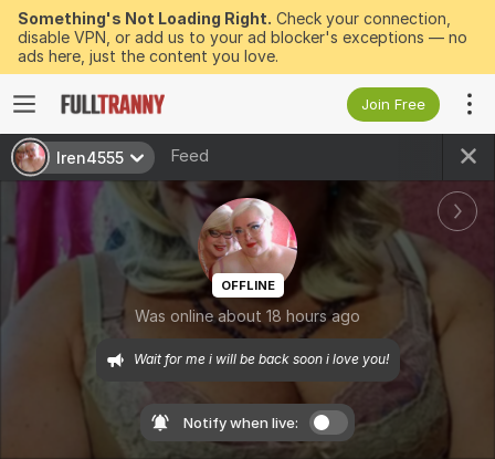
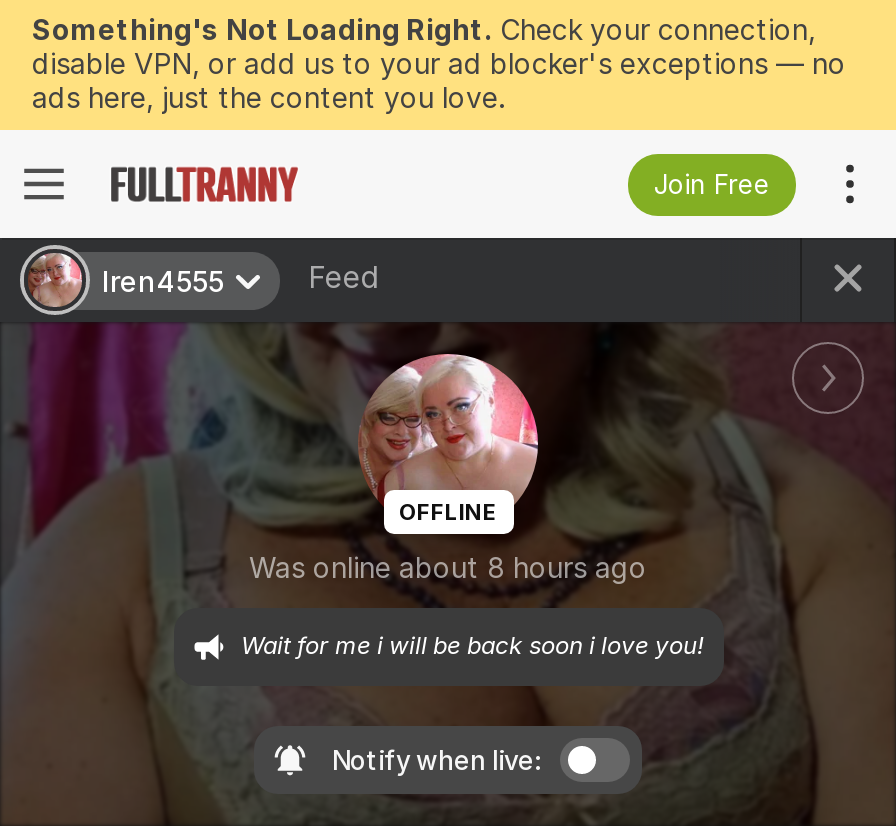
- Was online about 18 hours ago
+ Was online about 8 hours ago
